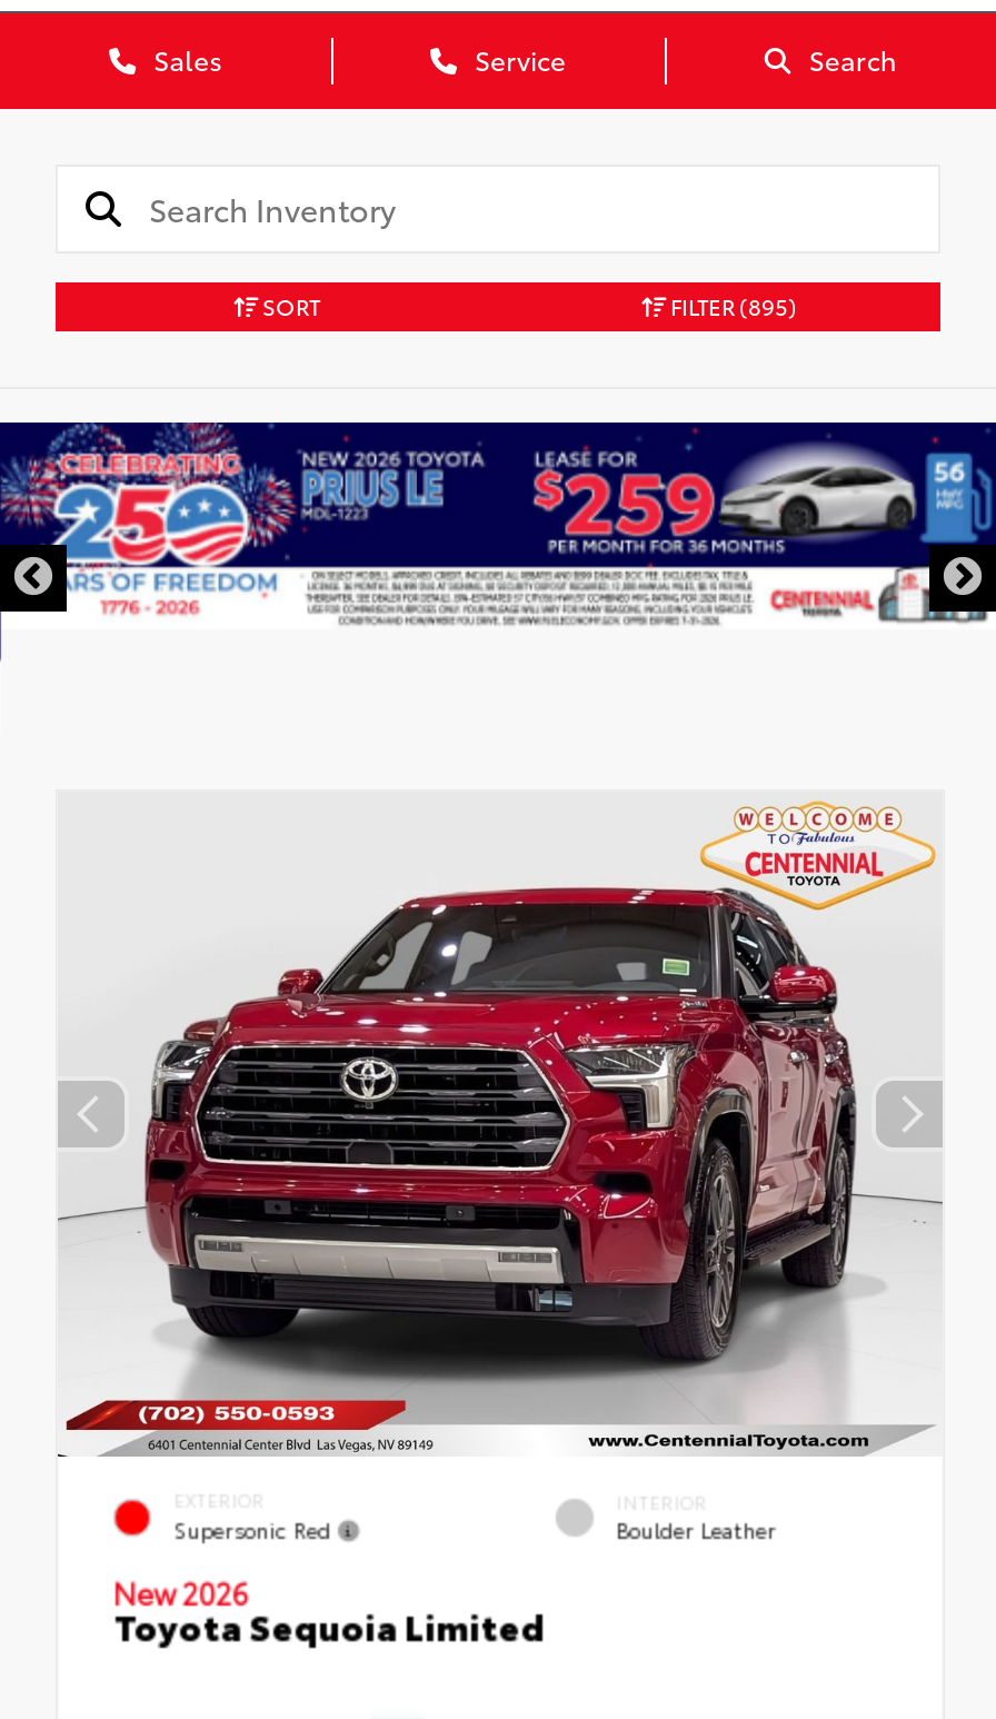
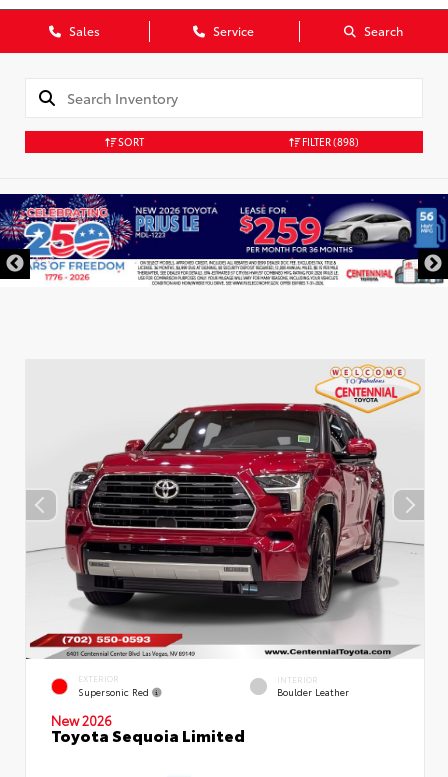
- FILTER (895)
+ FILTER (898)
